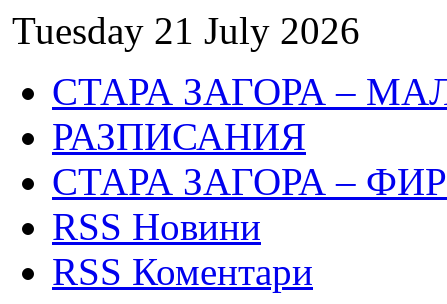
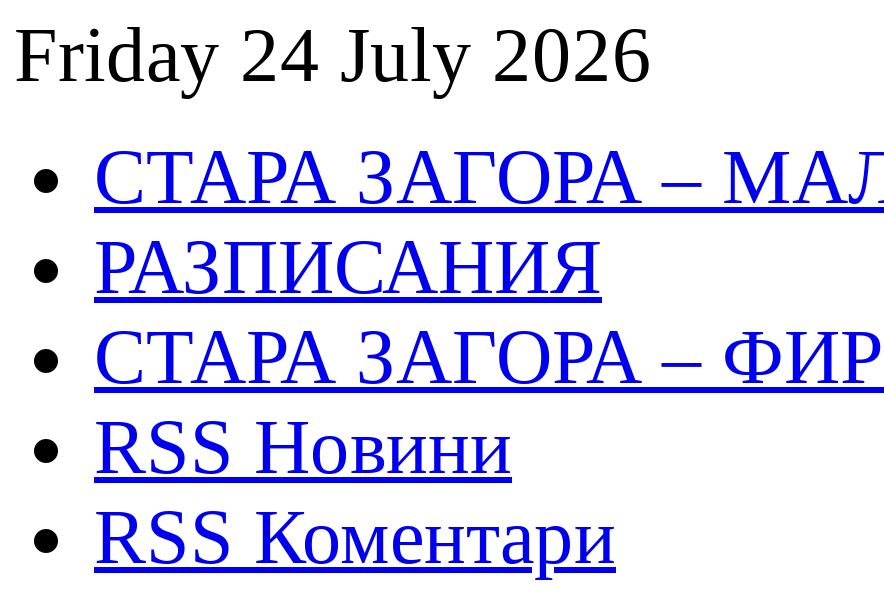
- Tuesday 21 July 2026
+ Friday 24 July 2026
